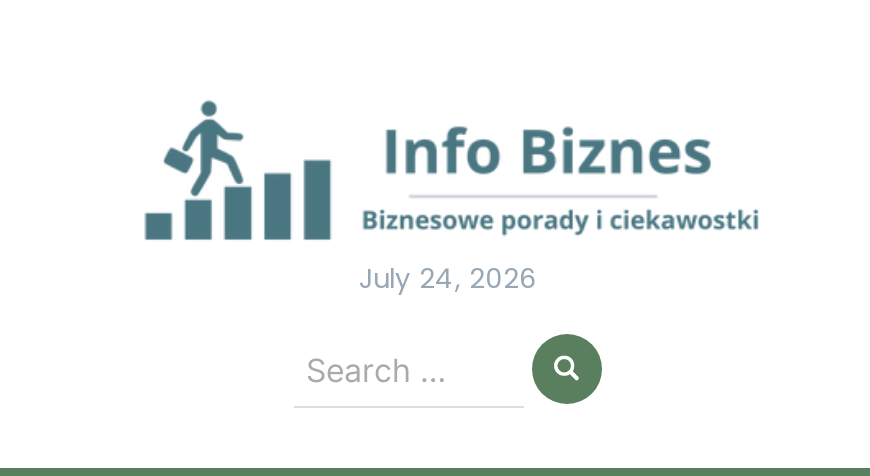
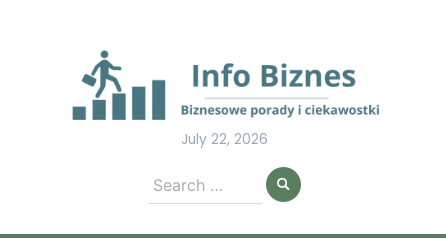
- July 24, 2026
+ July 22, 2026
